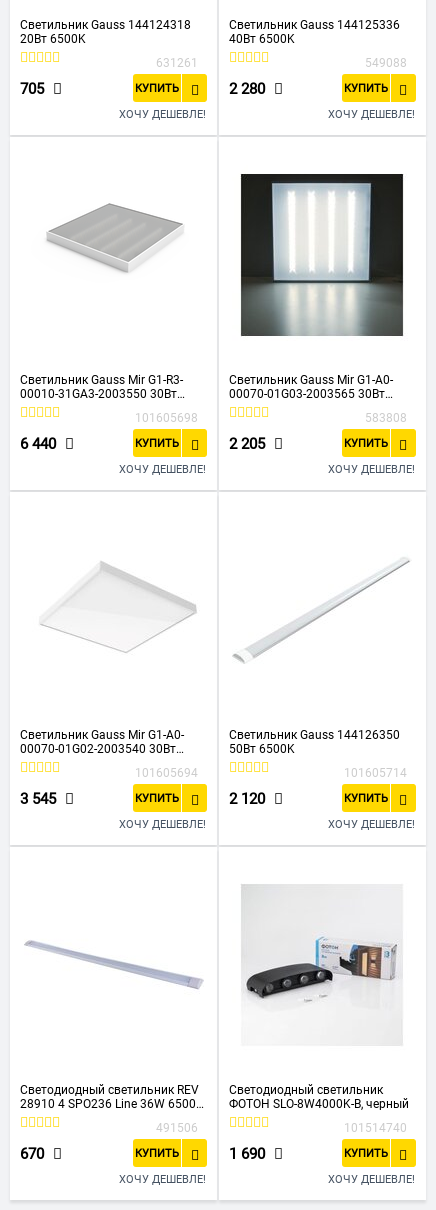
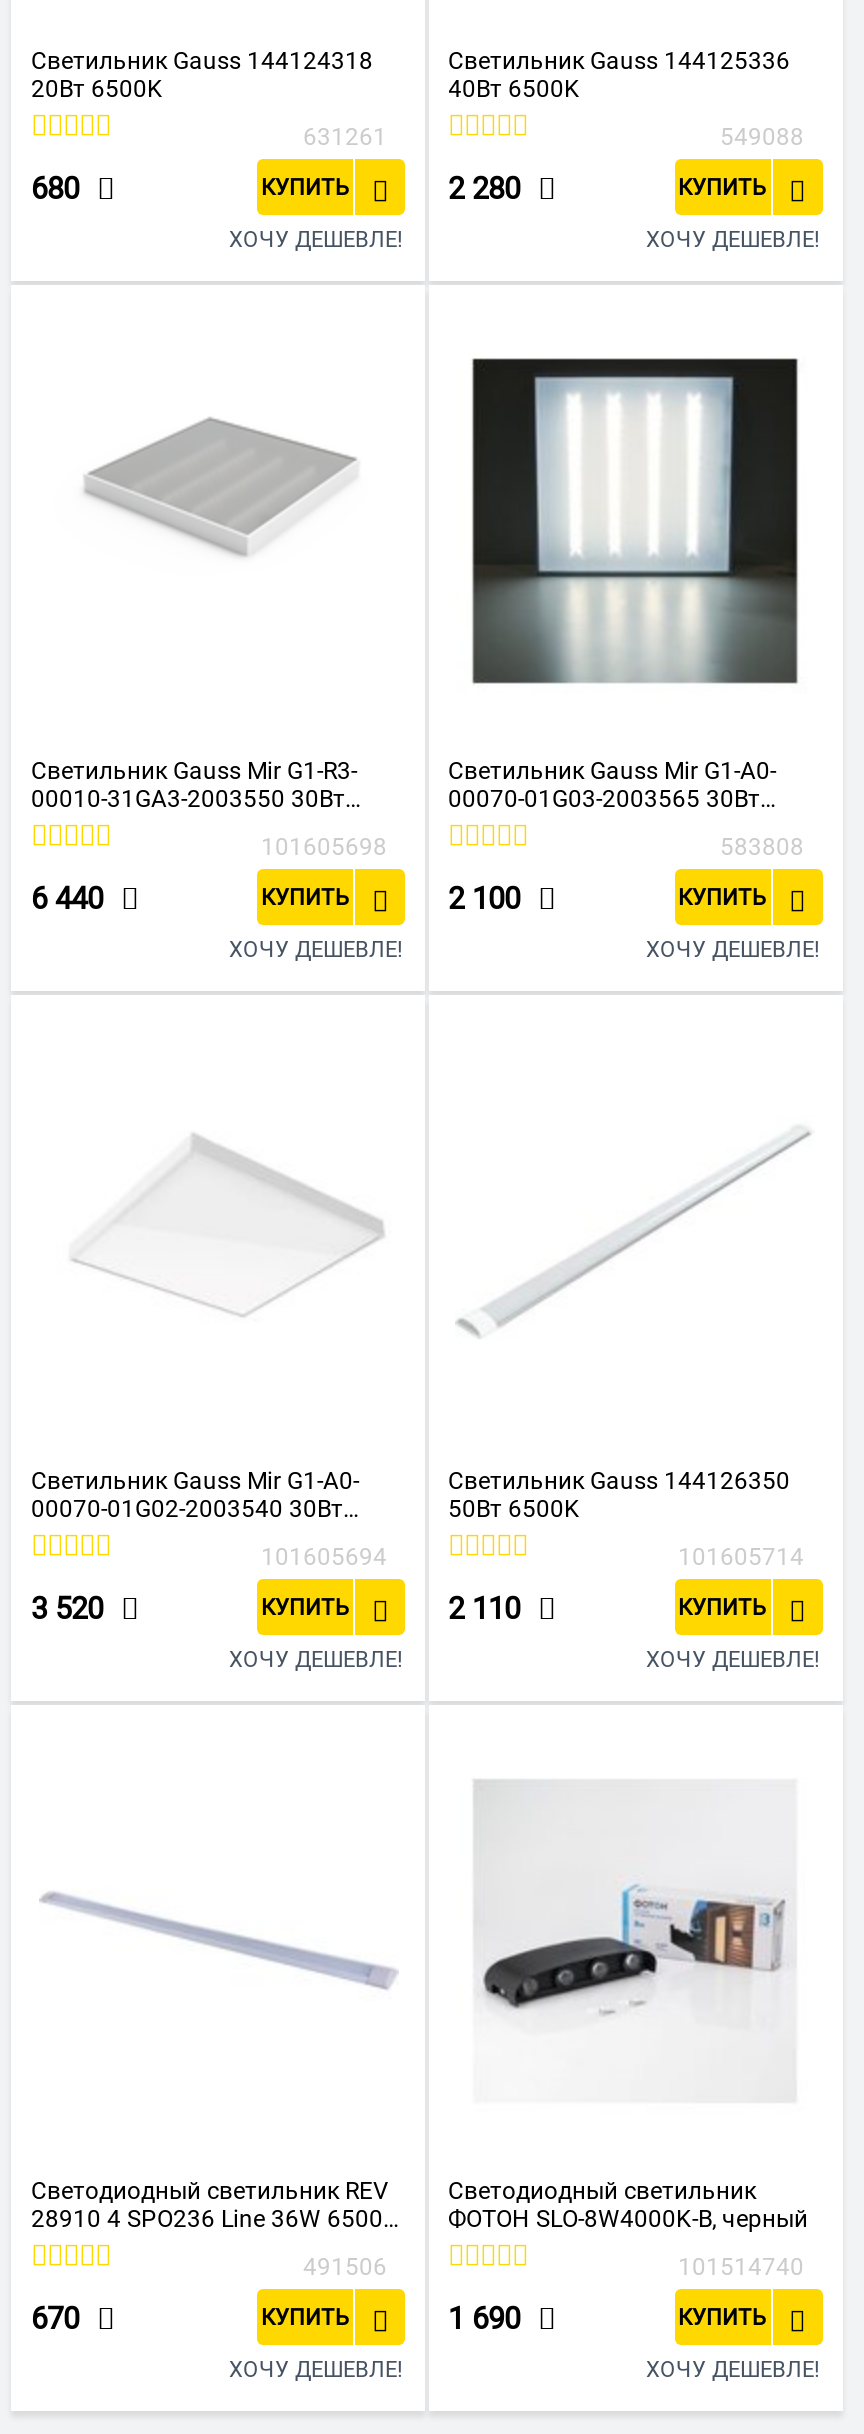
- 705
+ 680

- 2 205
+ 2 100

- 3 545
+ 3 520

- 2 120
+ 2 110
